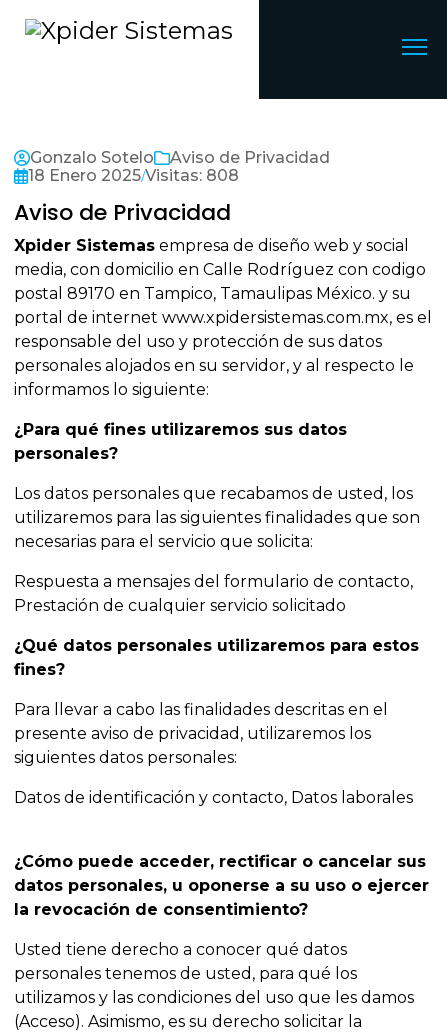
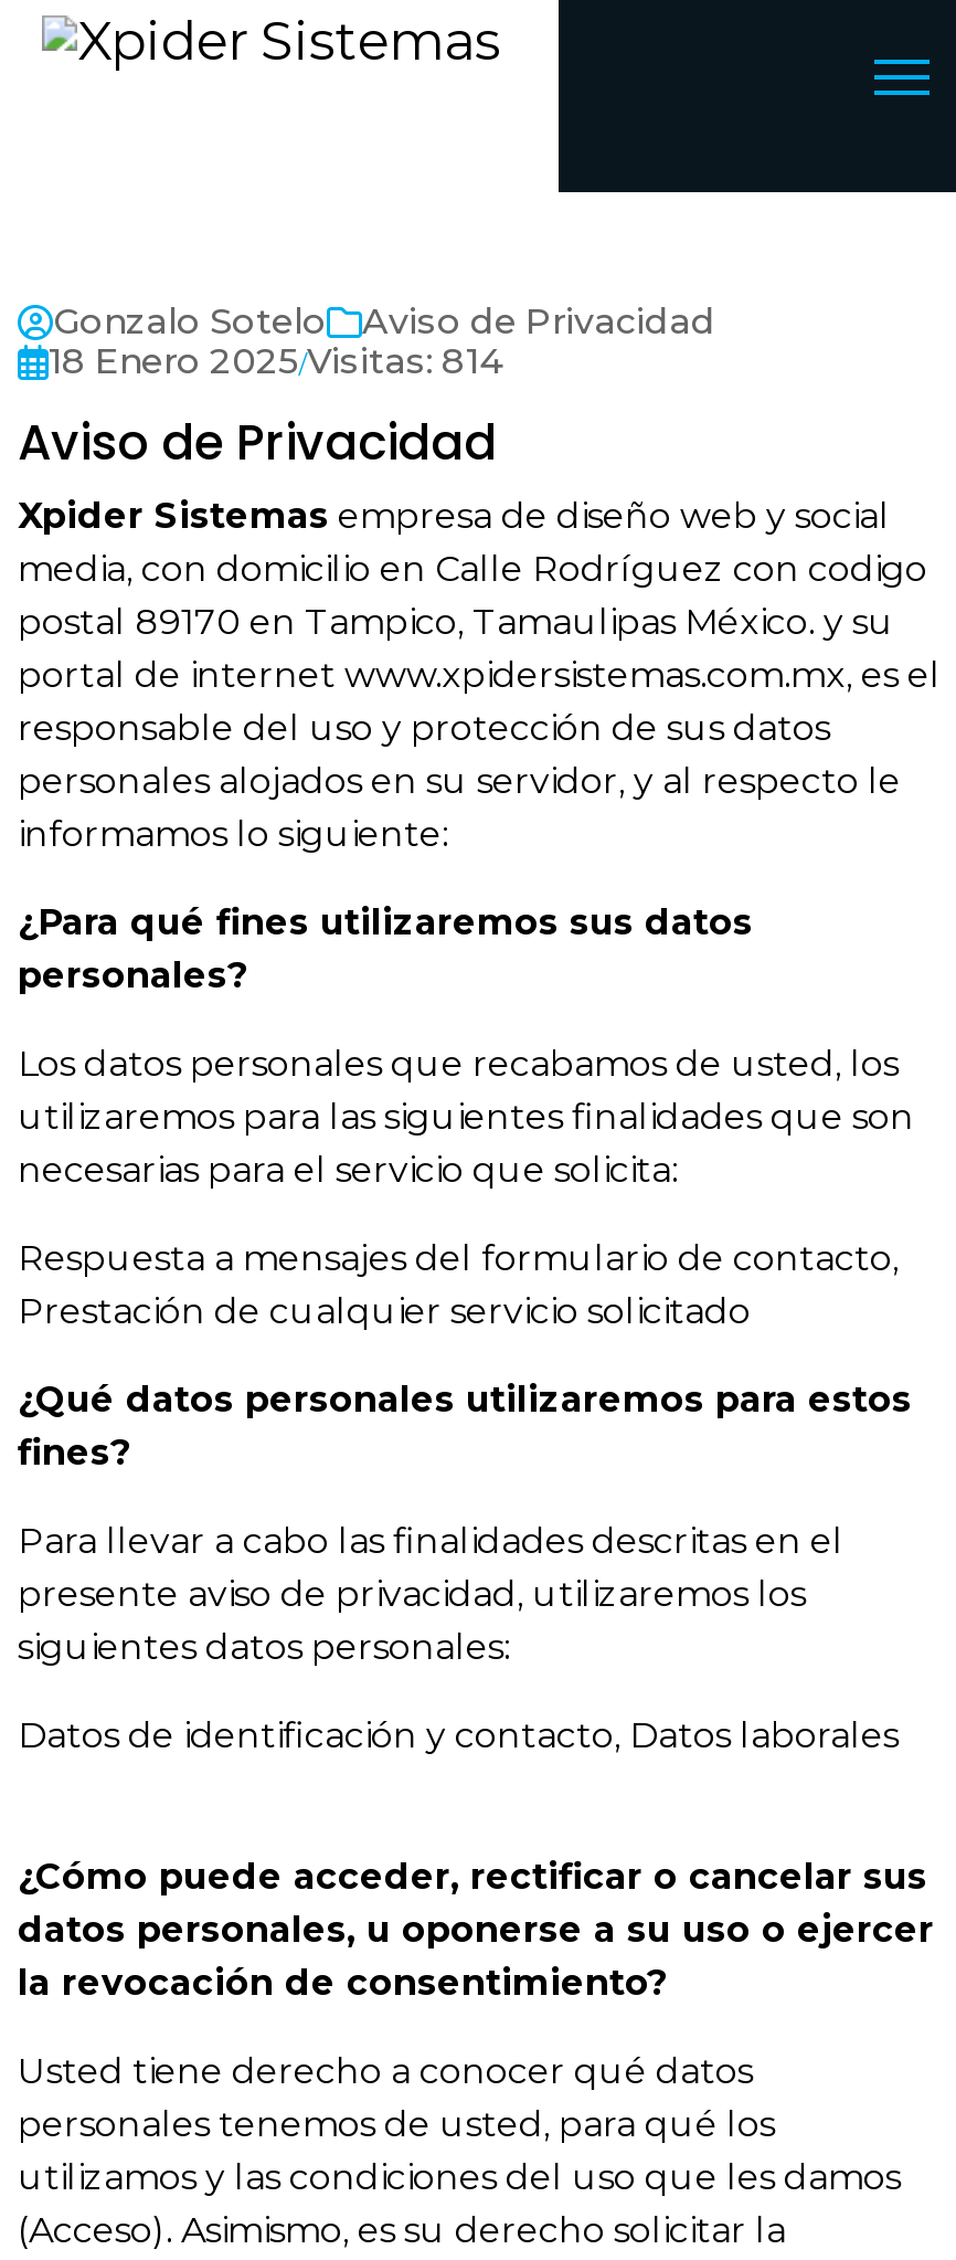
- 18 Enero 2025 Visitas: 808
+ 18 Enero 2025 Visitas: 814
